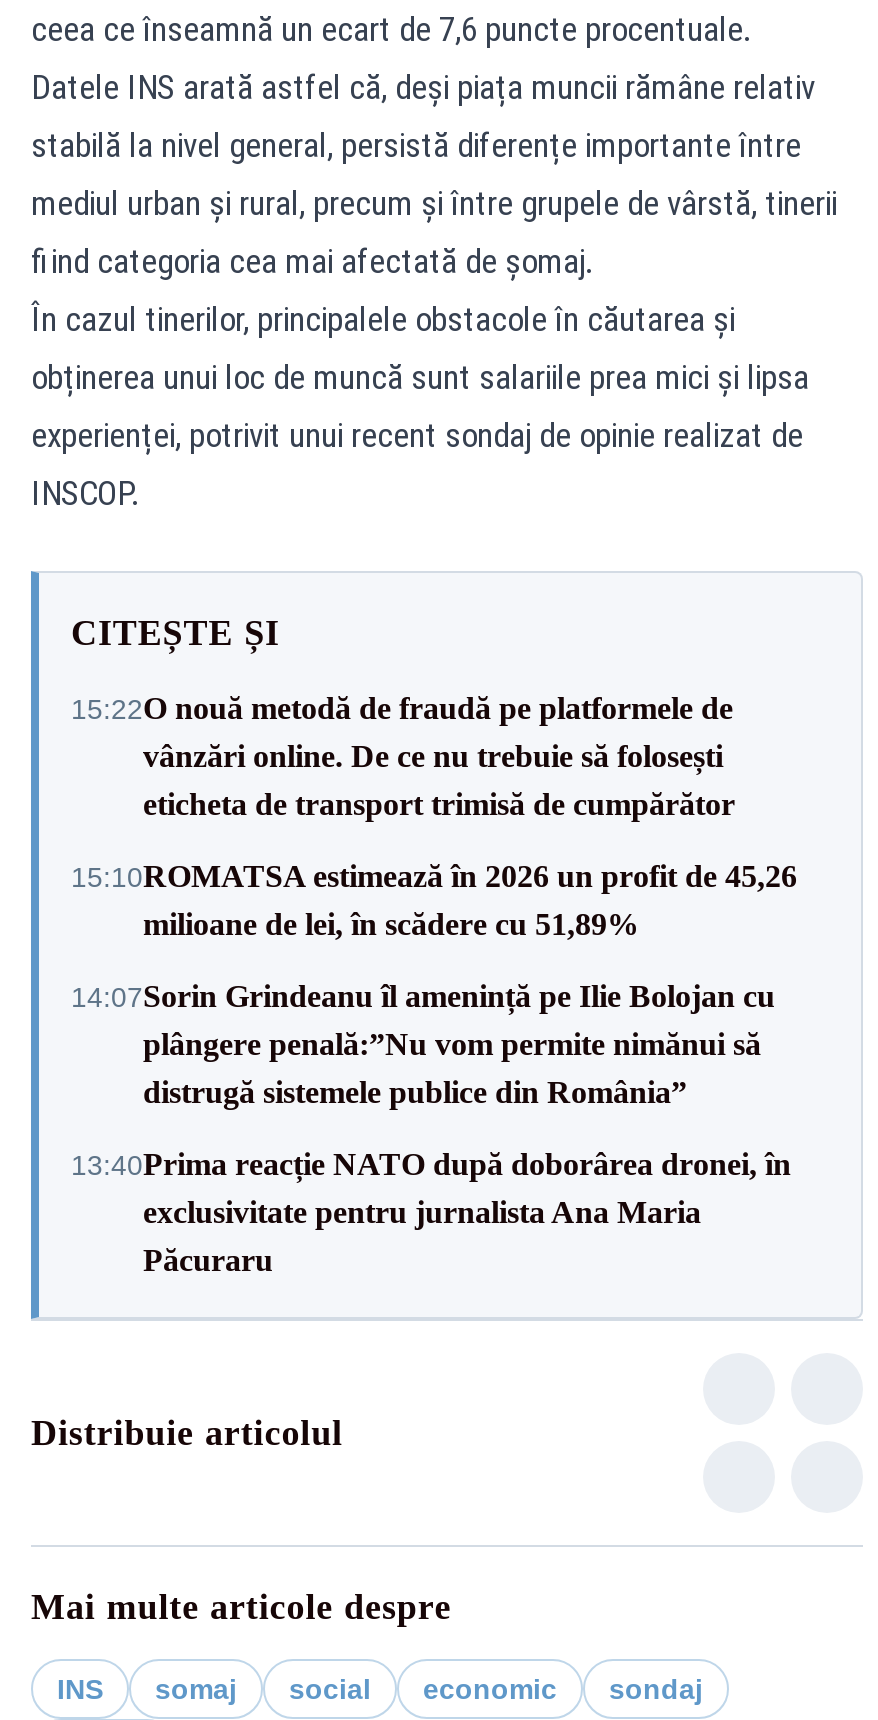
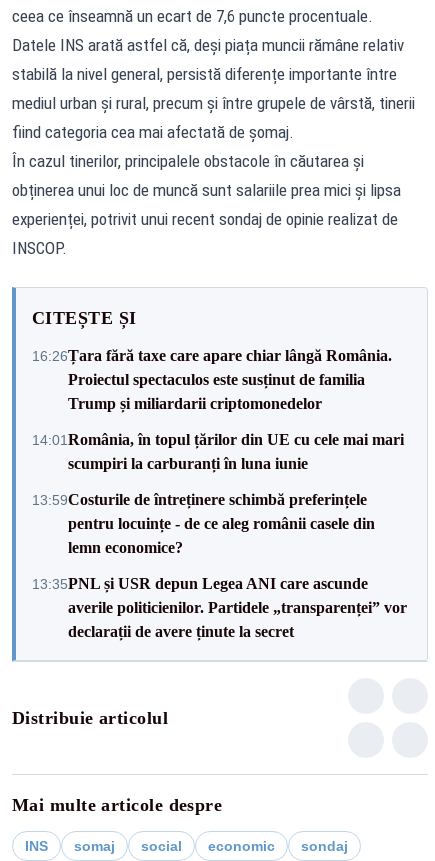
- 15:22O nouă metodă de fraudă pe platformele de
- vânzări online. De ce nu trebuie să folosești
- eticheta de transport trimisă de cumpărător
+ 16:26Țara fără taxe care apare chiar lângă România.
+ Proiectul spectaculos este susținut de familia
+ Trump și miliardarii criptomonedelor

- 15:10ROMATSA estimează în 2026 un profit de 45,26
- milioane de lei, în scădere cu 51,89%
+ 14:01România, în topul țărilor din UE cu cele mai mari
+ scumpiri la carburanți în luna iunie

- 14:07Sorin Grindeanu îl amenință pe Ilie Bolojan cu
- plângere penală:”Nu vom permite nimănui să
- distrugă sistemele publice din România”
+ 13:59Costurile de întreținere schimbă preferințele
+ pentru locuințe - de ce aleg românii casele din
+ lemn economice?

- 13:40Prima reacție NATO după doborârea dronei, în
- exclusivitate pentru jurnalista Ana Maria
- Păcuraru
+ 13:35PNL și USR depun Legea ANI care ascunde
+ averile politicienilor. Partidele „transparenței” vor
+ declarații de avere ținute la secret
